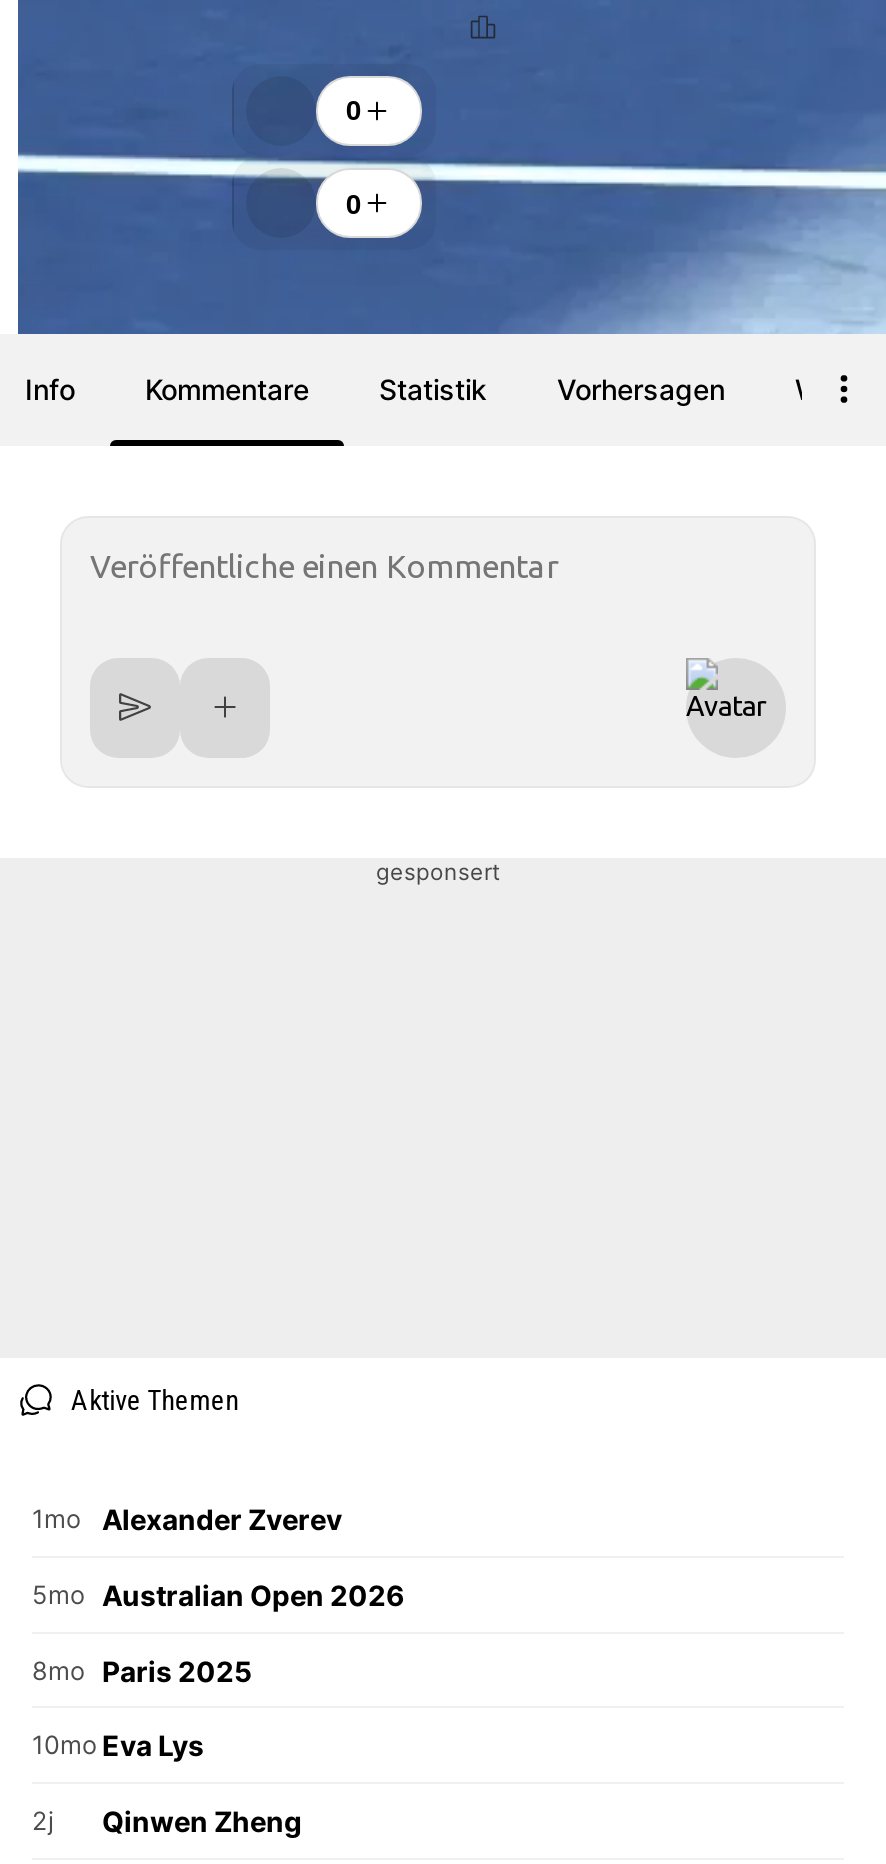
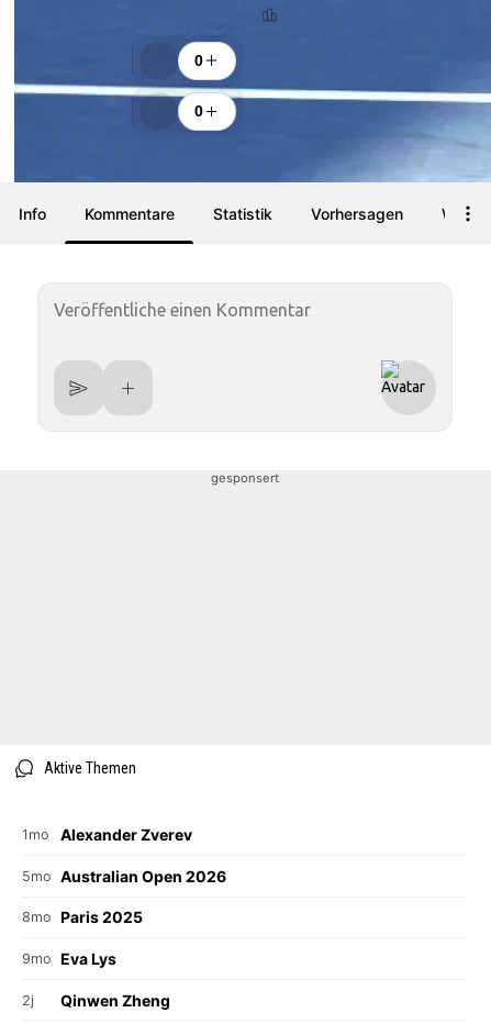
- 10mo Eva Lys
+ 9mo Eva Lys
